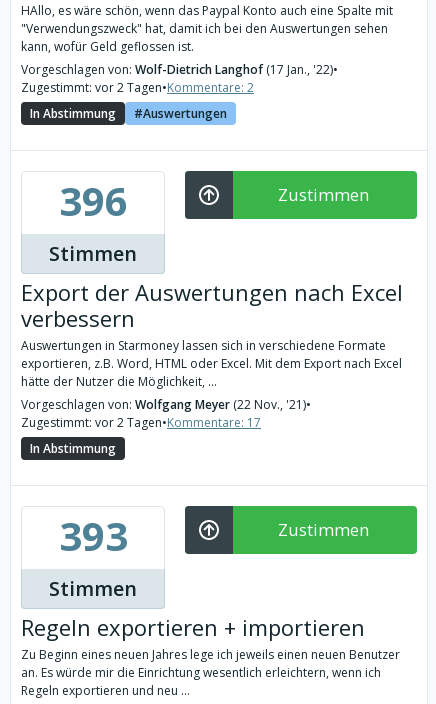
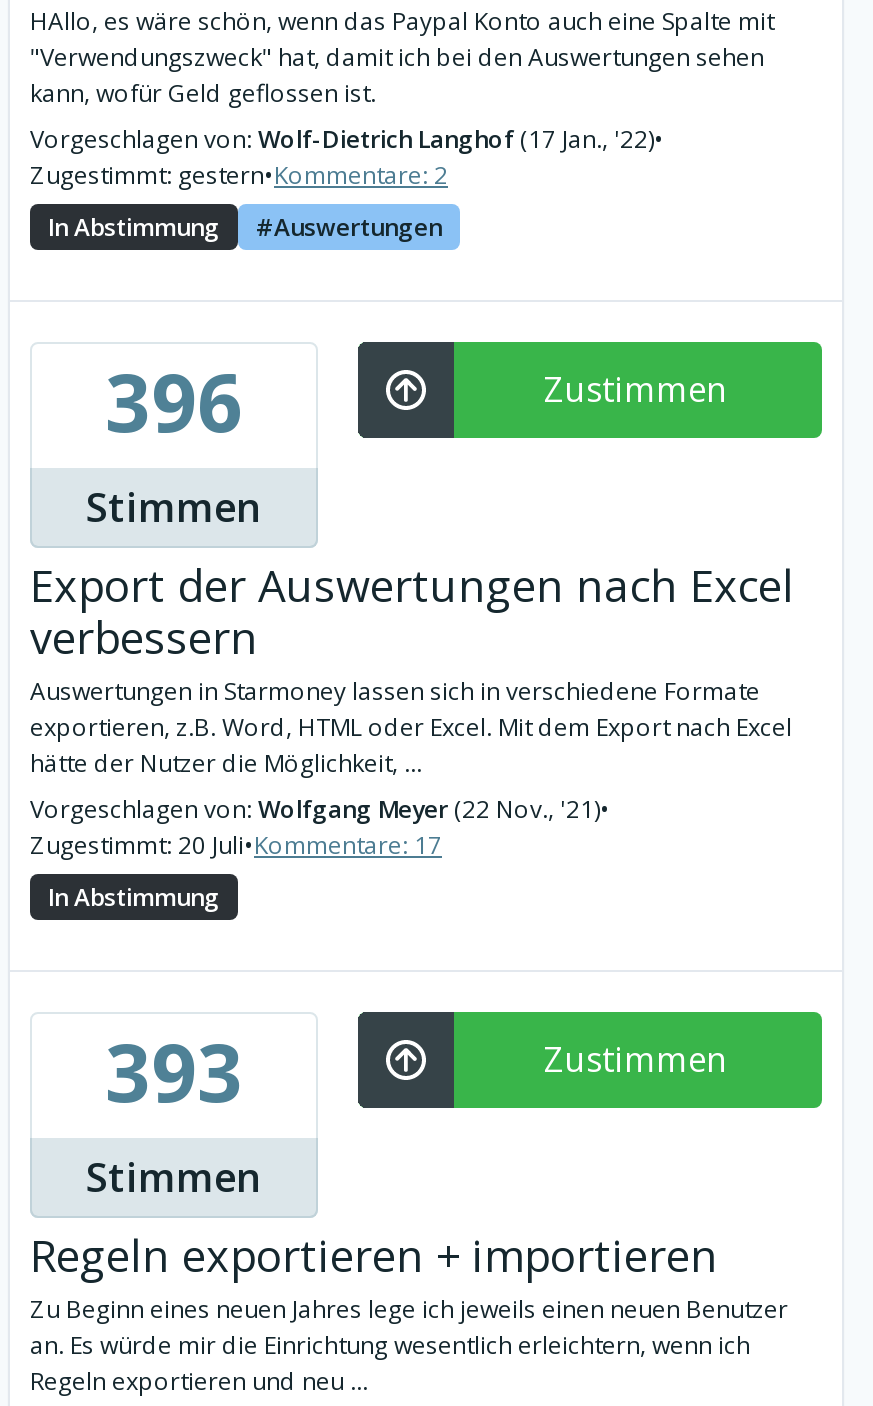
- Zugestimmt: vor 2 Tagen•Kommentare: 2
+ Zugestimmt: gestern•Kommentare: 2

- Zugestimmt: vor 2 Tagen•Kommentare: 17
+ Zugestimmt: 20 Juli•Kommentare: 17
